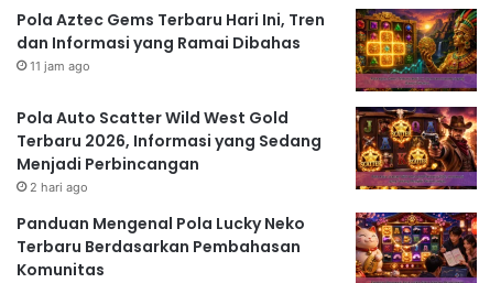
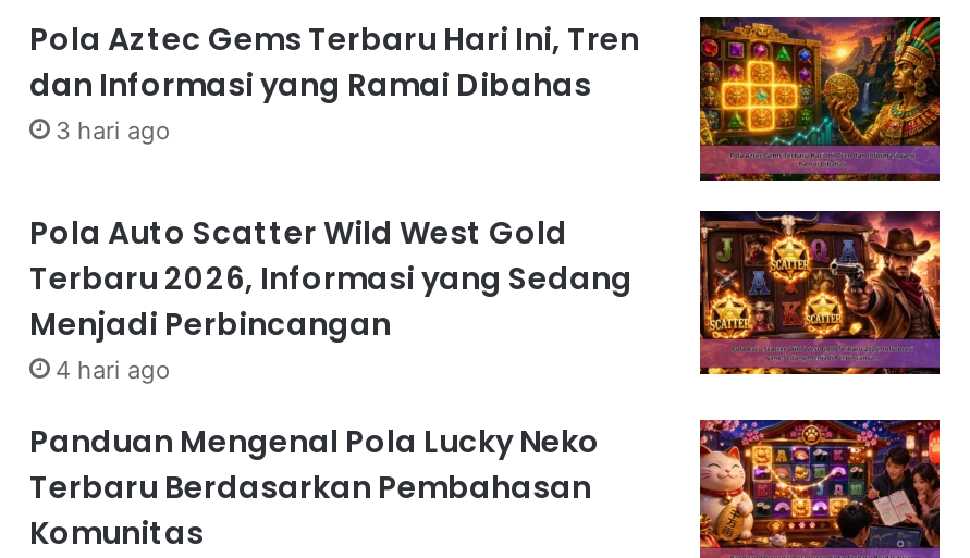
- 11 jam ago
+ 3 hari ago

- 2 hari ago
+ 4 hari ago
